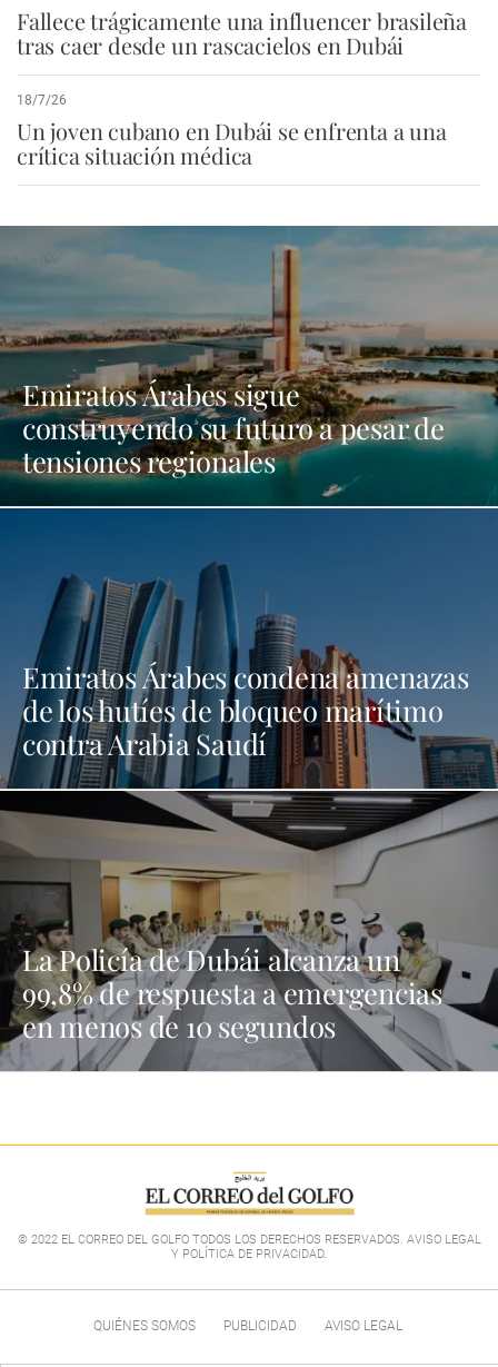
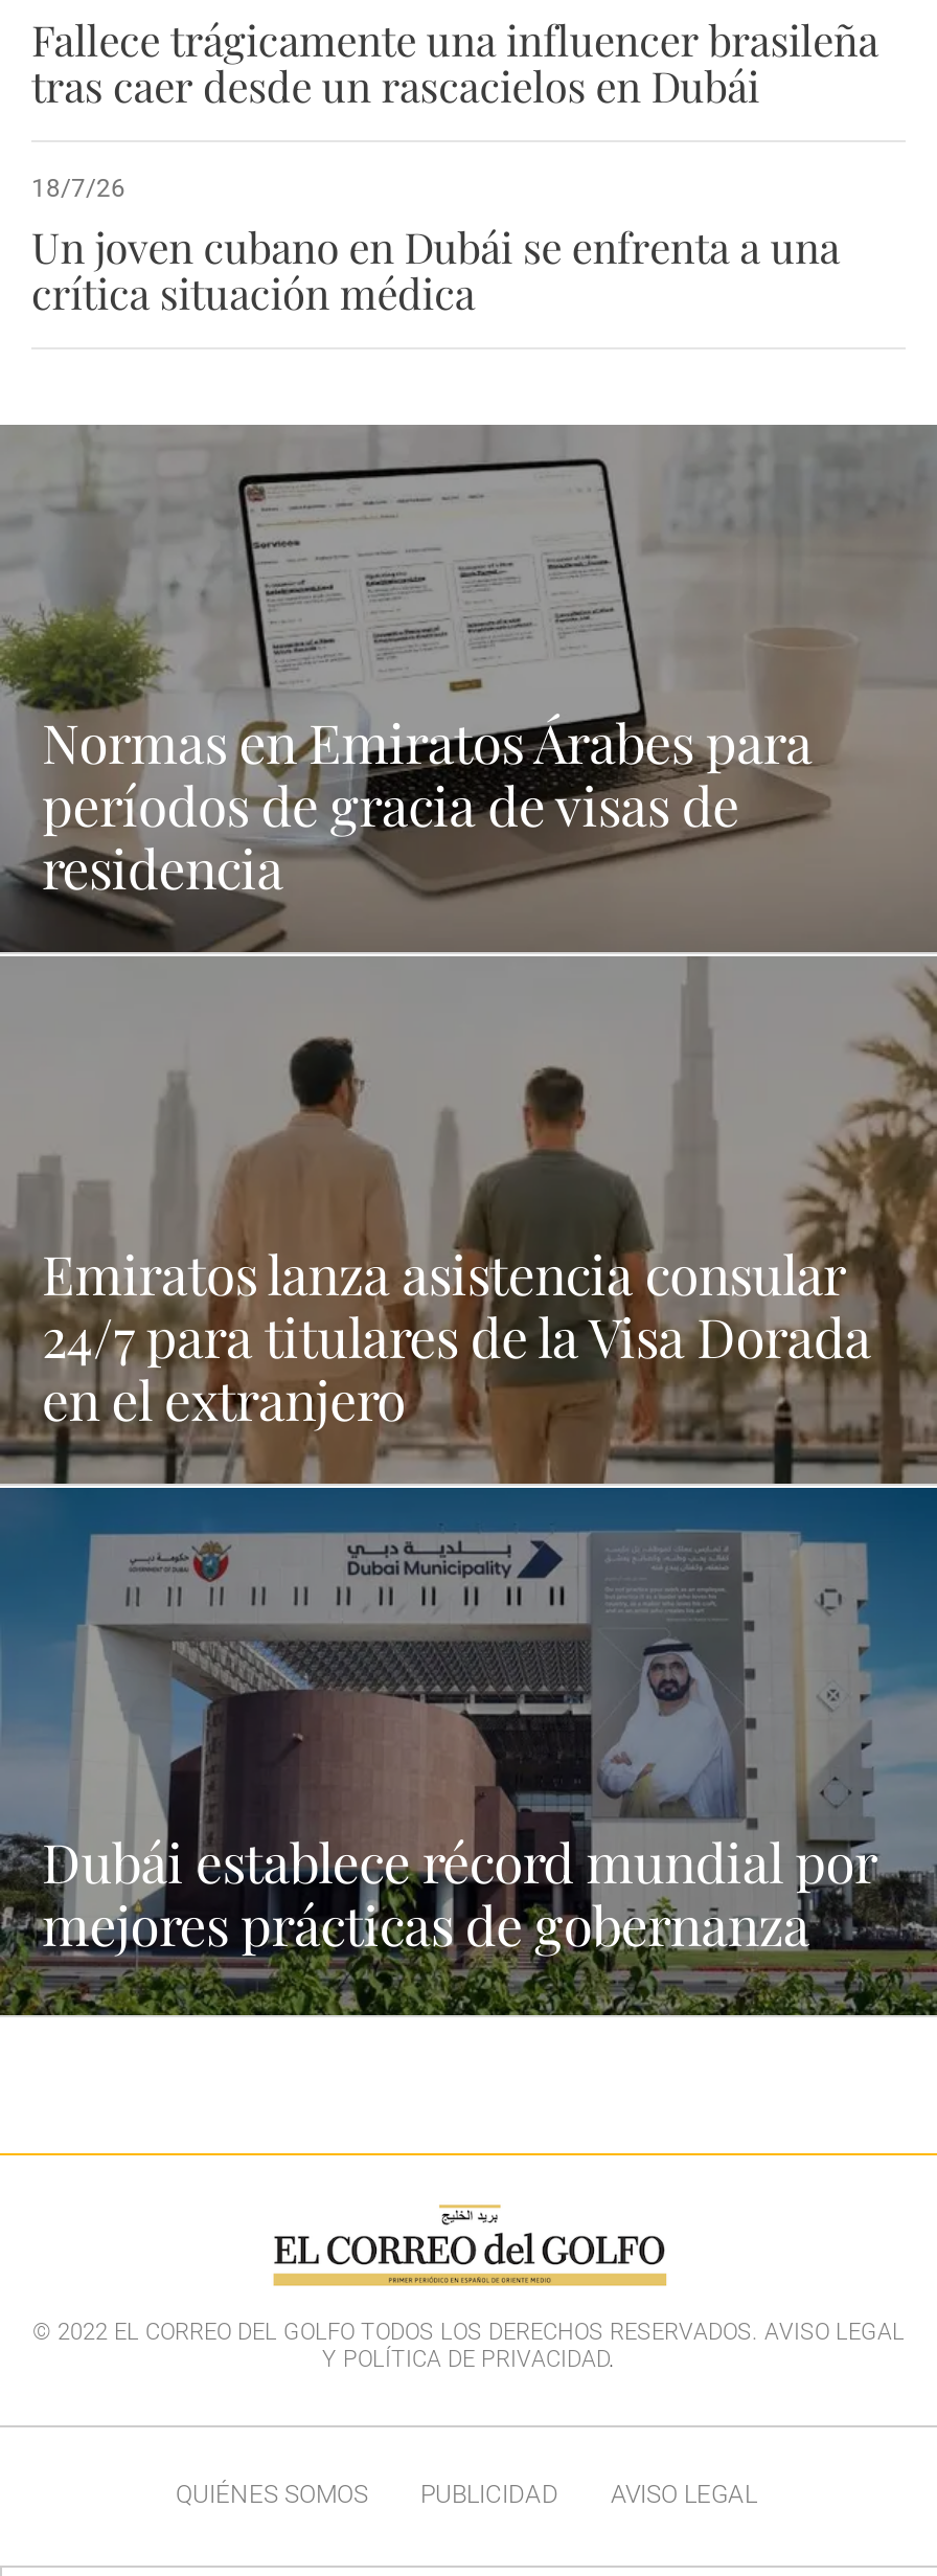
- [image]
- Emiratos Árabes sigue
- construyendo su futuro a pesar de
- tensiones regionales
+ [image]
+ Normas en Emiratos Árabes para
+ períodos de gracia de visas de
+ residencia

- Emiratos Árabes condena amenazas
- de los hutíes de bloqueo marítimo
- contra Arabia Saudí
+ Emiratos lanza asistencia consular
+ 24/7 para titulares de la Visa Dorada
+ en el extranjero

- La Policía de Dubái alcanza un
- 99,8% de respuesta a emergencias
- en menos de 10 segundos
+ Dubái establece récord mundial por
+ mejores prácticas de gobernanza
